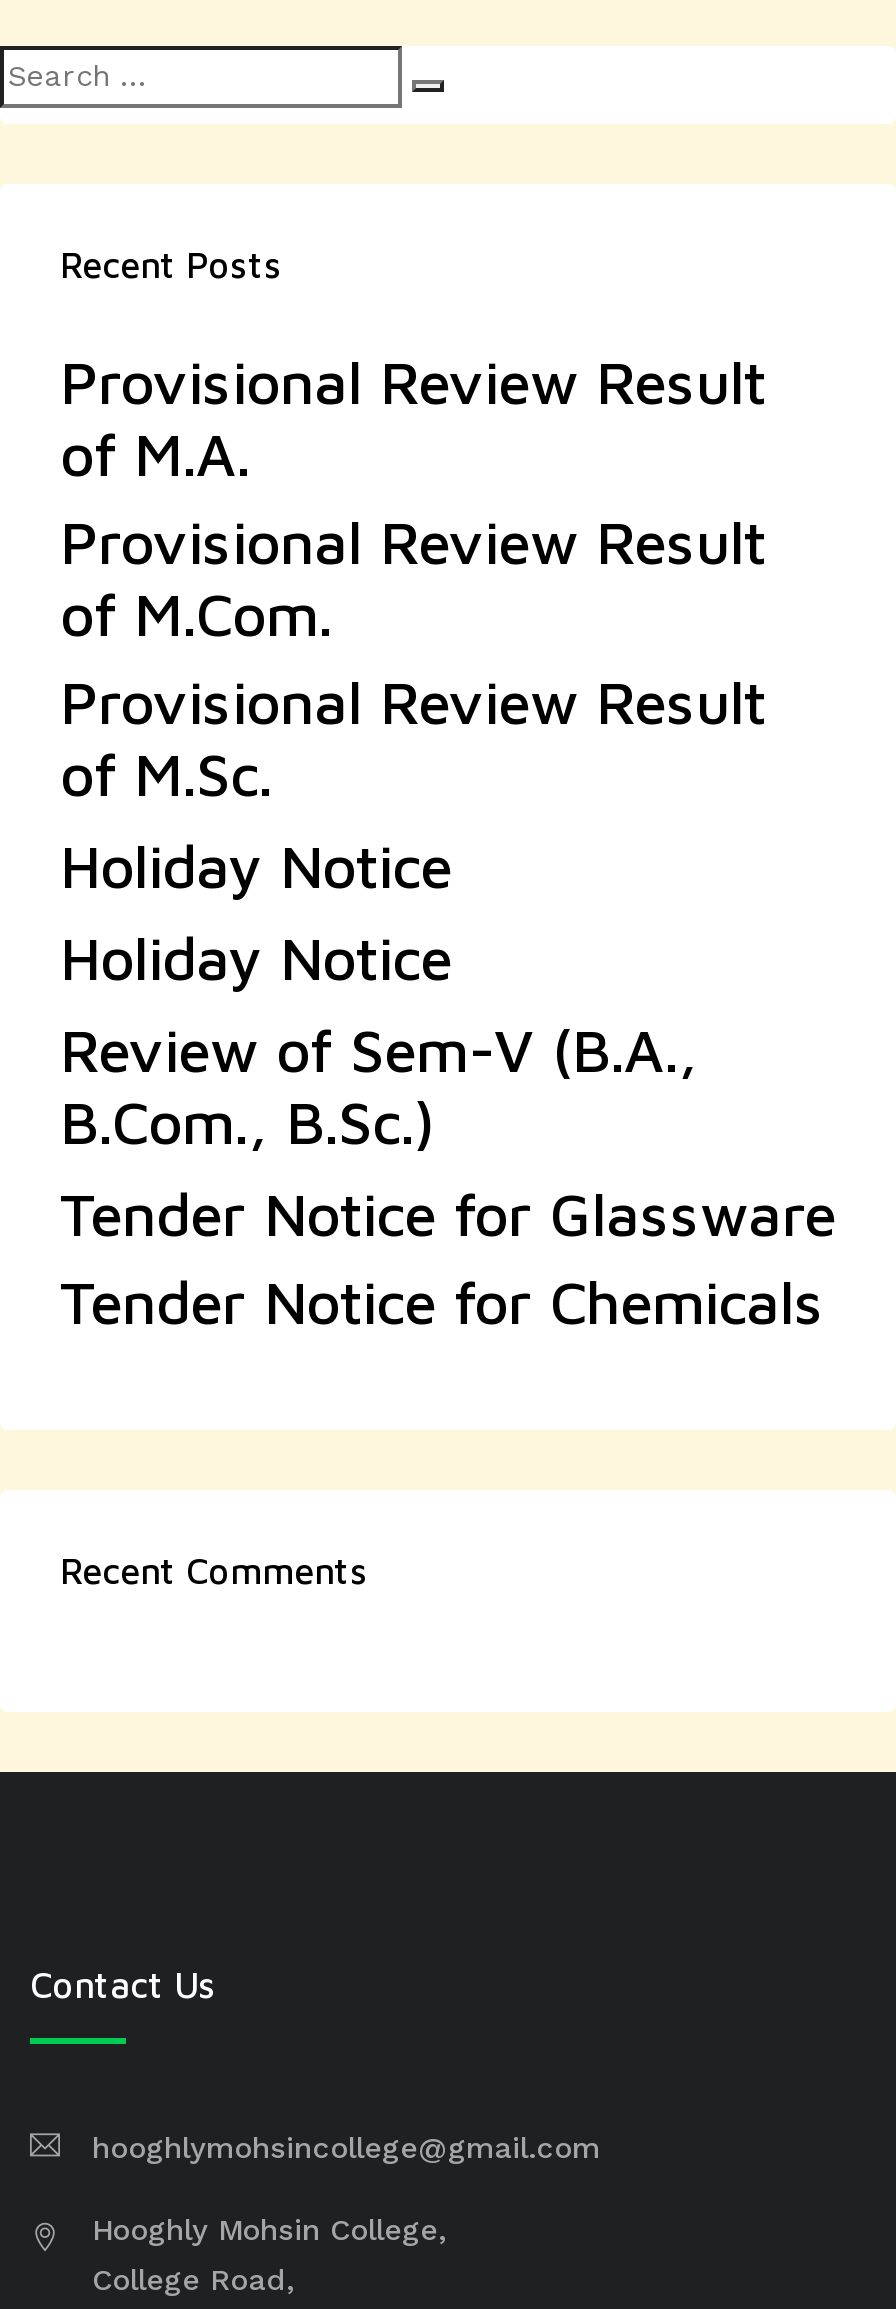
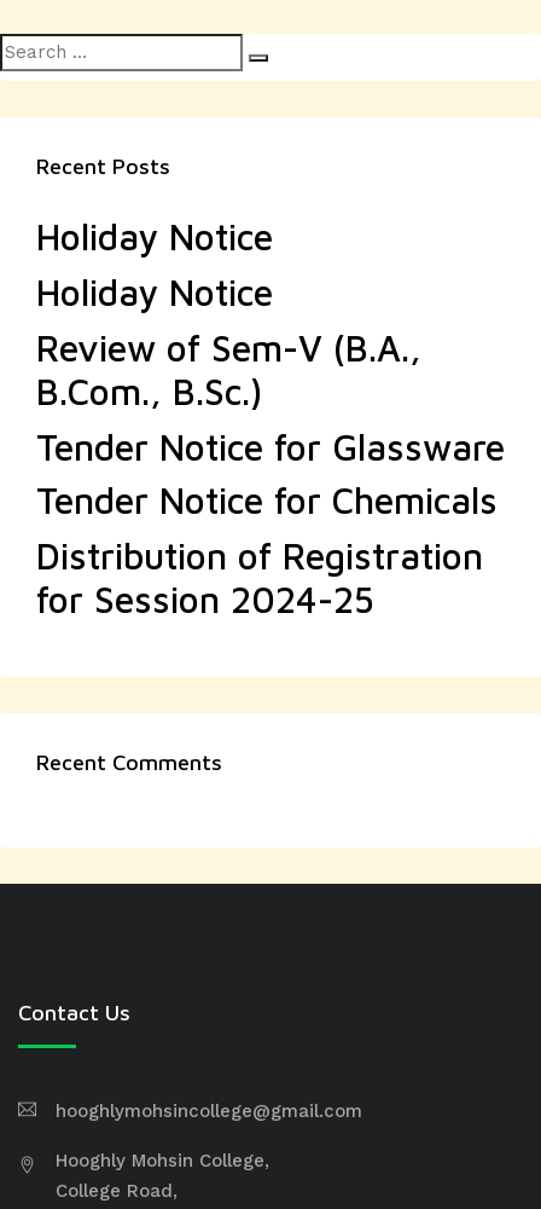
- Provisional Review Result
- of M.A.
- Provisional Review Result
- of M.Com.
- Provisional Review Result
- of M.Sc.

moved up: Holiday Notice | Holiday Notice | Review of Sem-V (B.A., | B.Com., B.Sc.) | Tender Notice for Glassware | Tender Notice for Chemicals

+ Distribution of Registration
+ for Session 2024-25
